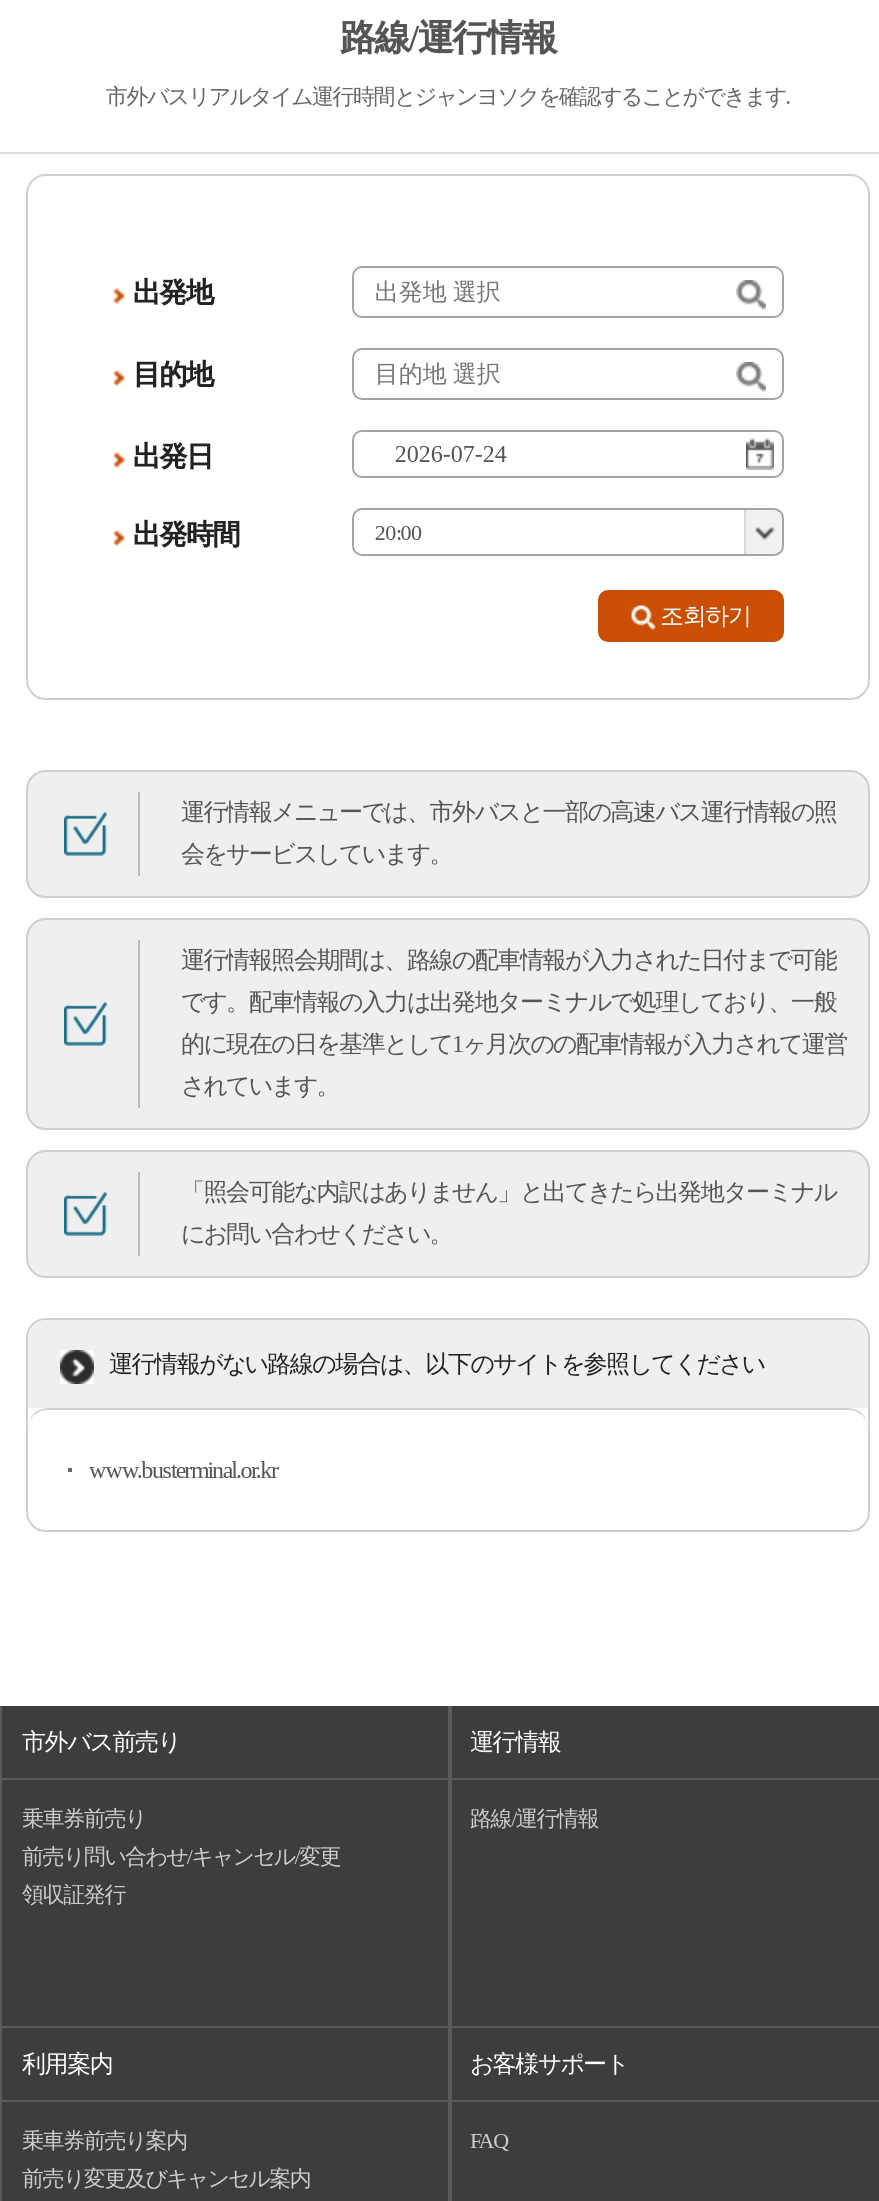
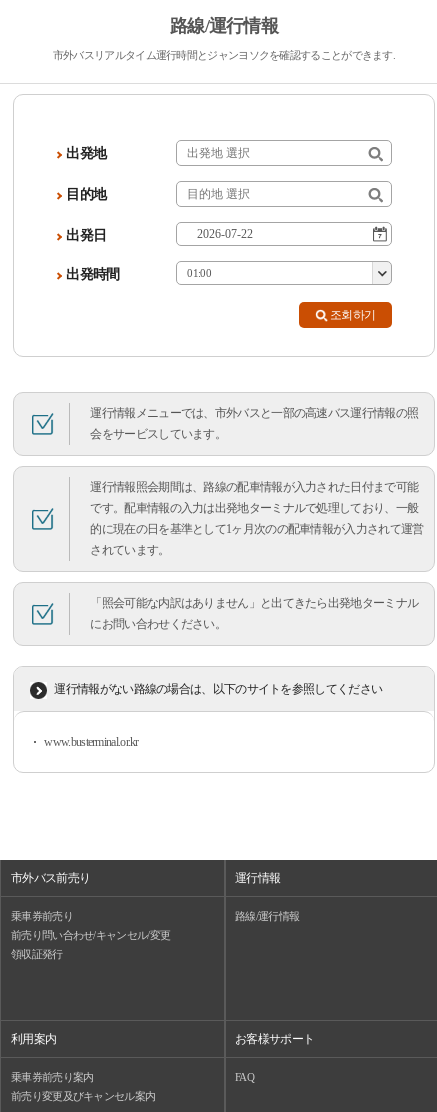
- 20:00
+ 01:00
